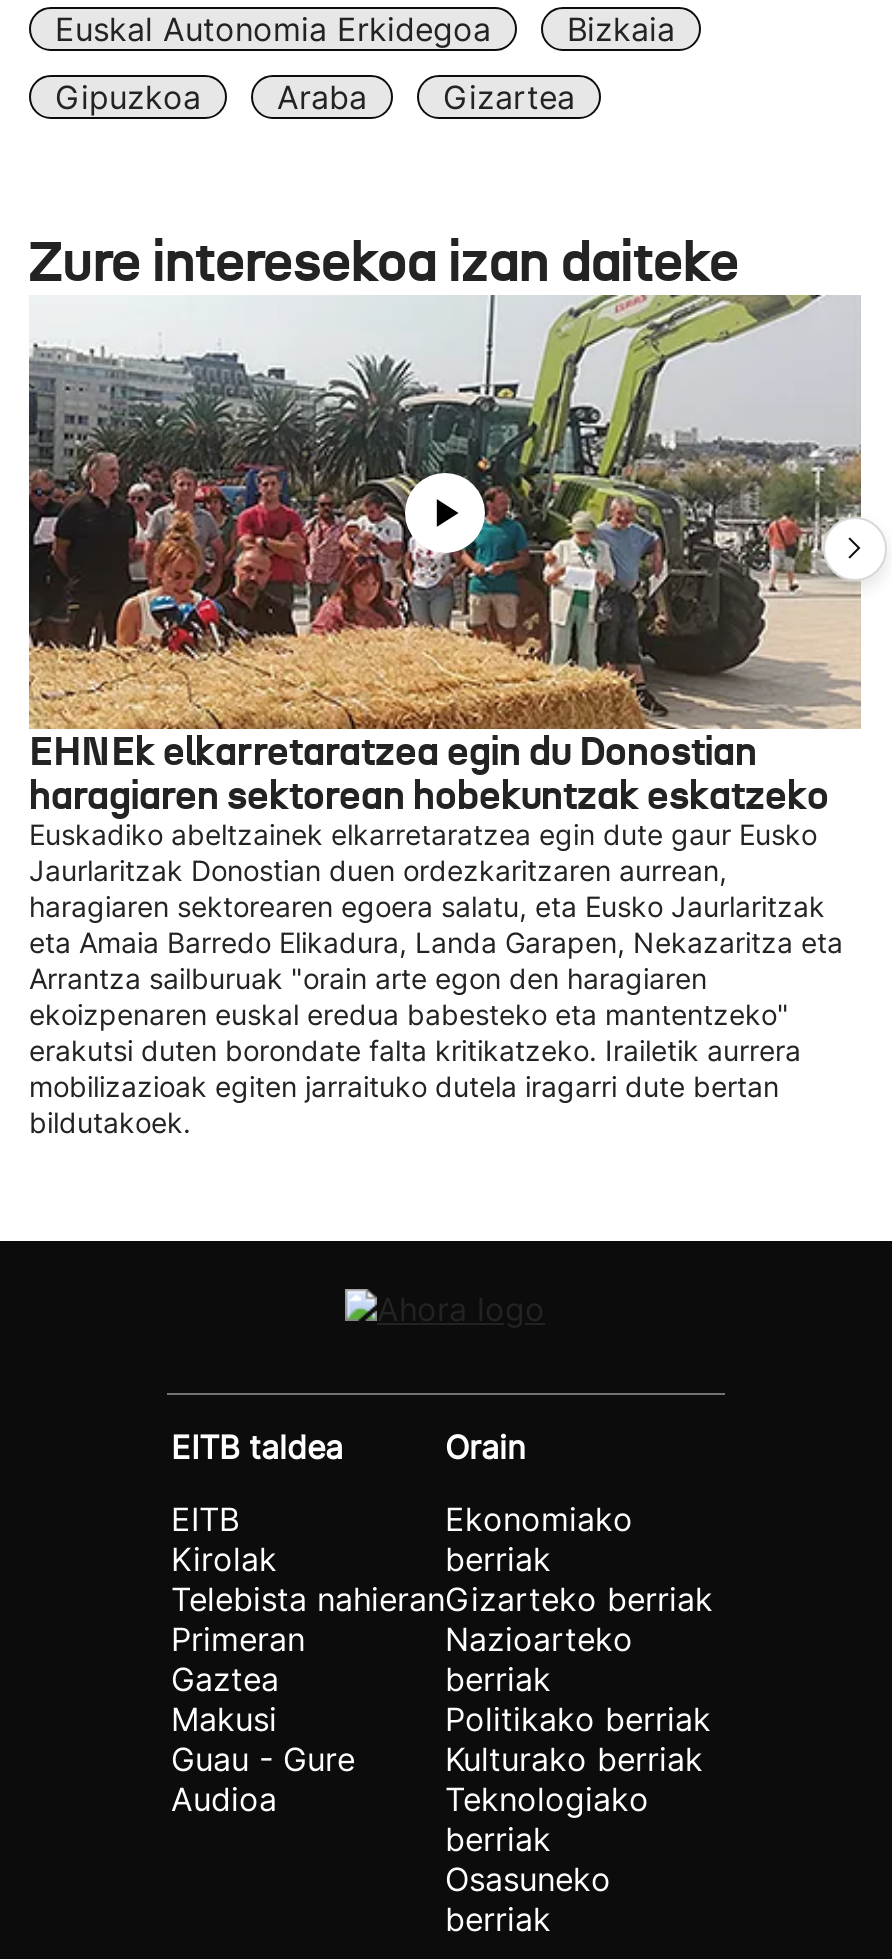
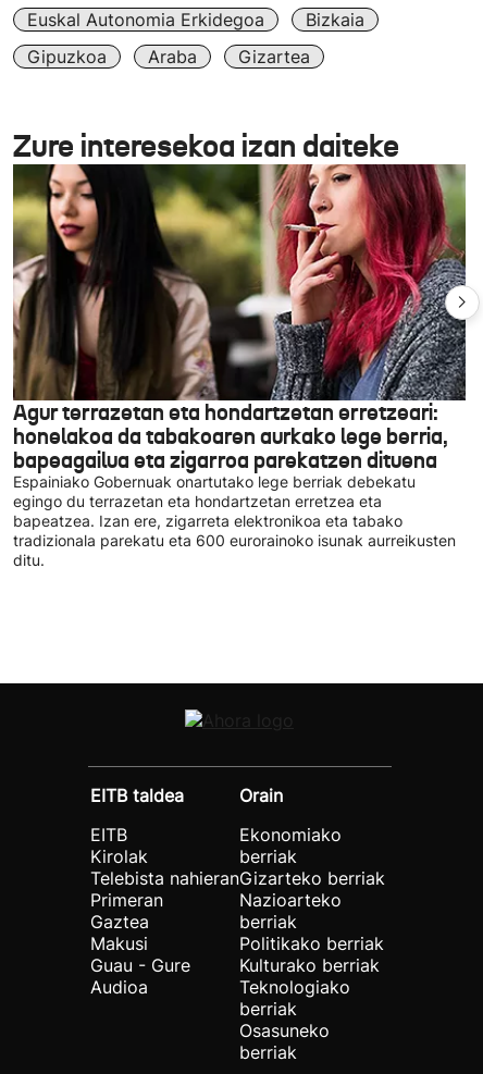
- [image]
- EHNEk elkarretaratzea egin du Donostian
- haragiaren sektorean hobekuntzak eskatzeko
- Euskadiko abeltzainek elkarretaratzea egin dute gaur Eusko
- Jaurlaritzak Donostian duen ordezkaritzaren aurrean,
- haragiaren sektorearen egoera salatu, eta Eusko Jaurlaritzak
- eta Amaia Barredo Elikadura, Landa Garapen, Nekazaritza eta
- Arrantza sailburuak "orain arte egon den haragiaren
- ekoizpenaren euskal eredua babesteko eta mantentzeko"
- erakutsi duten borondate falta kritikatzeko. Irailetik aurrera
- mobilizazioak egiten jarraituko dutela iragarri dute bertan
- bildutakoek.
+ [image]
+ Agur terrazetan eta hondartzetan erretzeari:
+ honelakoa da tabakoaren aurkako lege berria,
+ bapeagailua eta zigarroa parekatzen dituena
+ Espainiako Gobernuak onartutako lege berriak debekatu
+ egingo du terrazetan eta hondartzetan erretzea eta
+ bapeatzea. Izan ere, zigarreta elektronikoa eta tabako
+ tradizionala parekatu eta 600 eurorainoko isunak aurreikusten
+ ditu.
